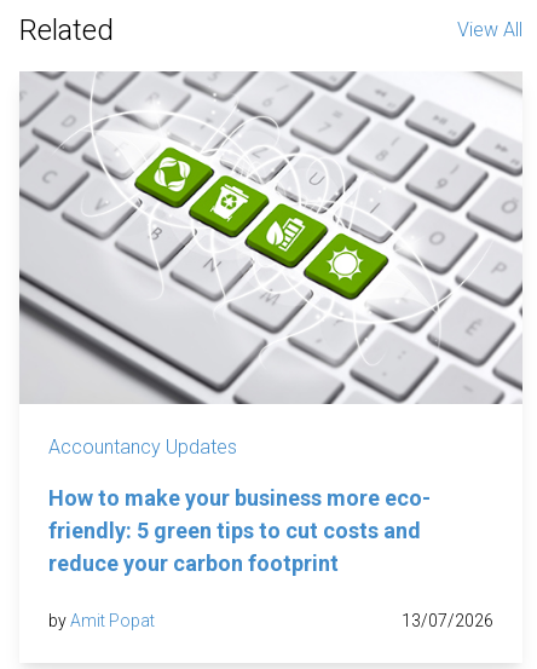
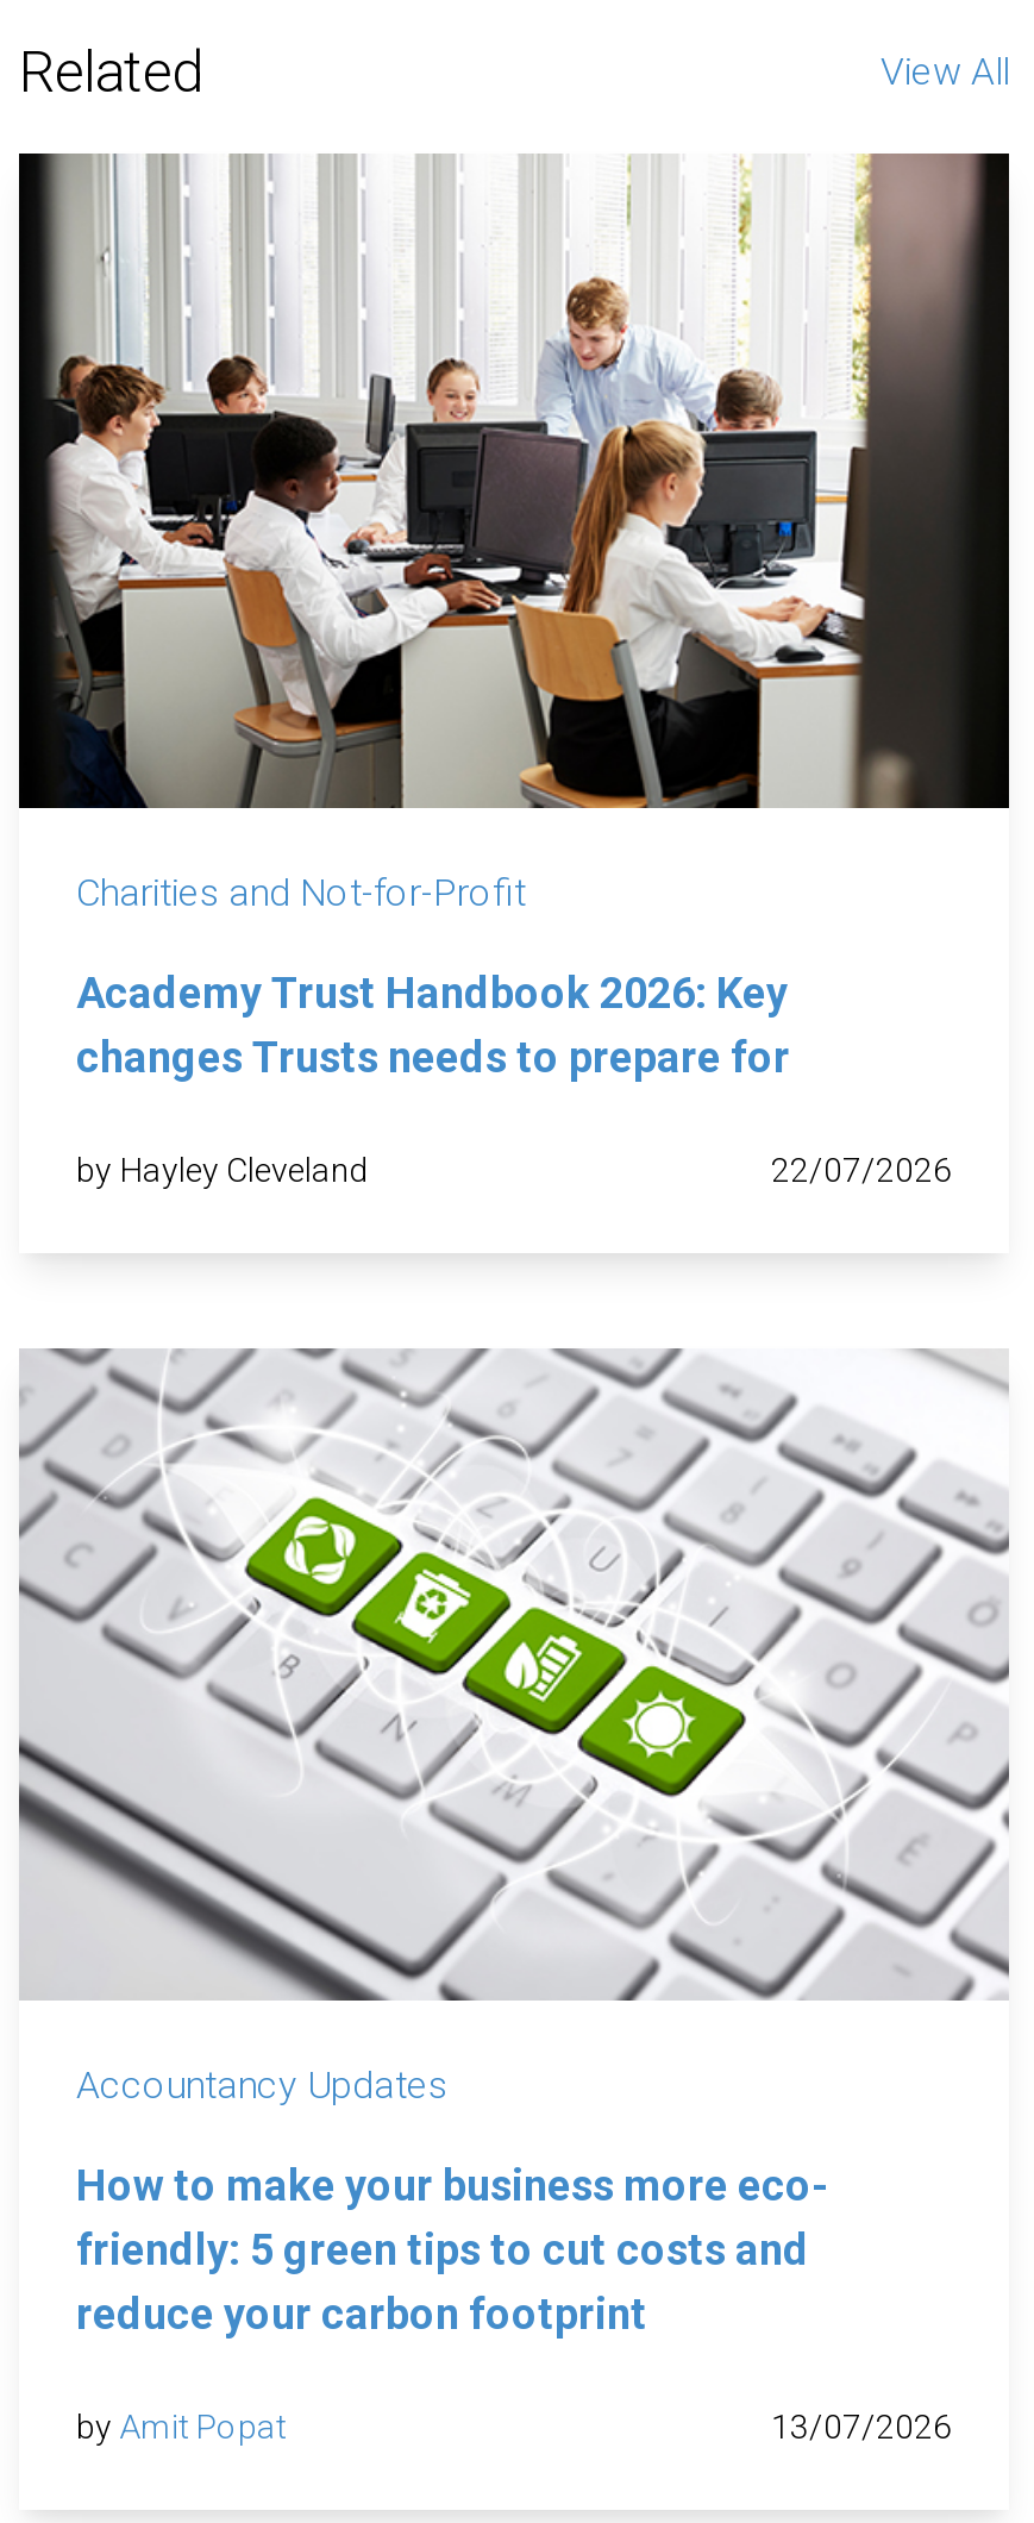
+ [image]
+ Charities and Not-for-Profit
+ Academy Trust Handbook 2026: Key
+ changes Trusts needs to prepare for
+ by Hayley Cleveland
+ 22/07/2026
